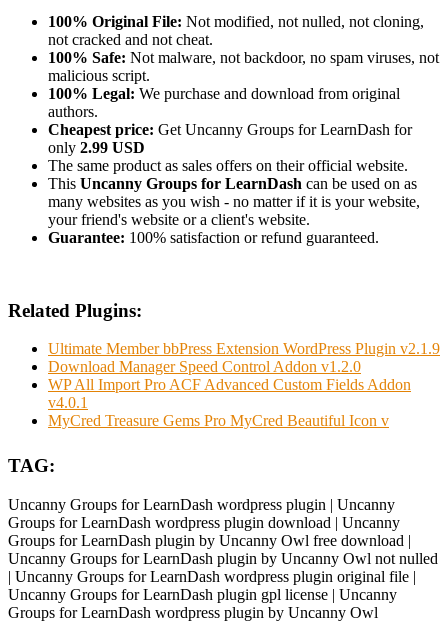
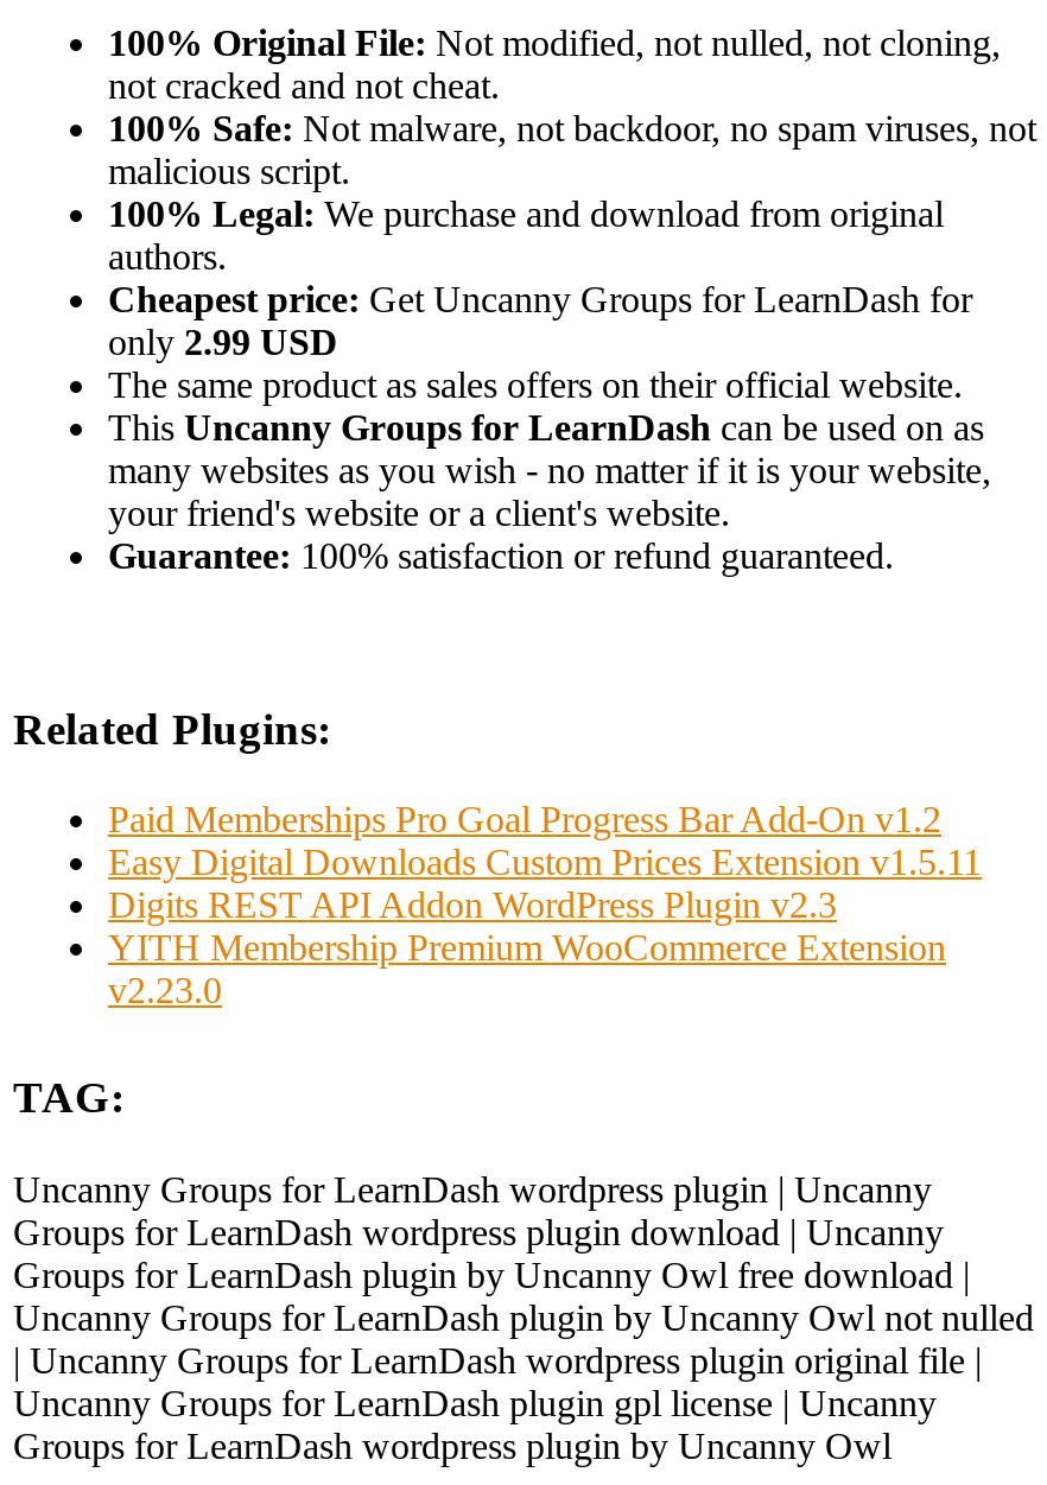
- Ultimate Member bbPress Extension WordPress Plugin v2.1.9
- Download Manager Speed Control Addon v1.2.0
- WP All Import Pro ACF Advanced Custom Fields Addon
- v4.0.1
- MyCred Treasure Gems Pro MyCred Beautiful Icon v
+ Paid Memberships Pro Goal Progress Bar Add-On v1.2
+ Easy Digital Downloads Custom Prices Extension v1.5.11
+ Digits REST API Addon WordPress Plugin v2.3
+ YITH Membership Premium WooCommerce Extension
+ v2.23.0
